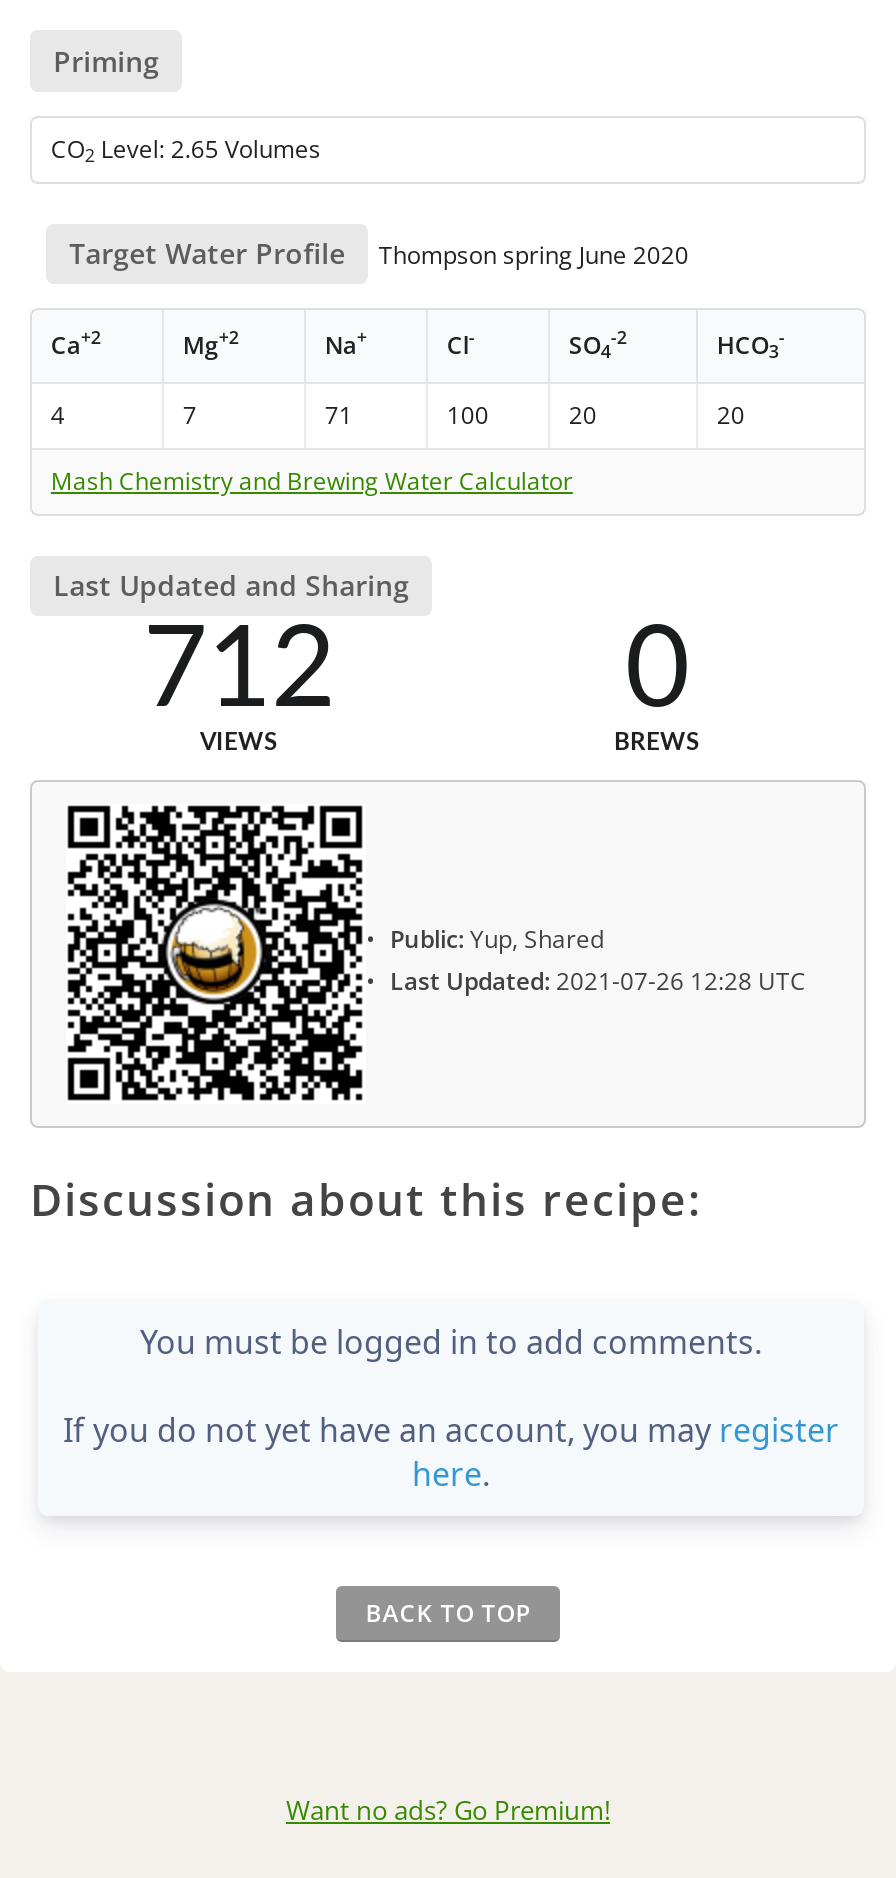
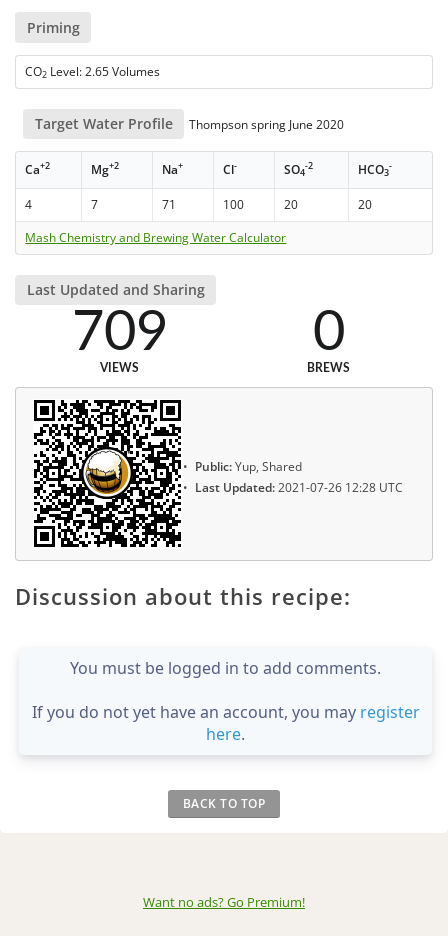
- 712
+ 709
